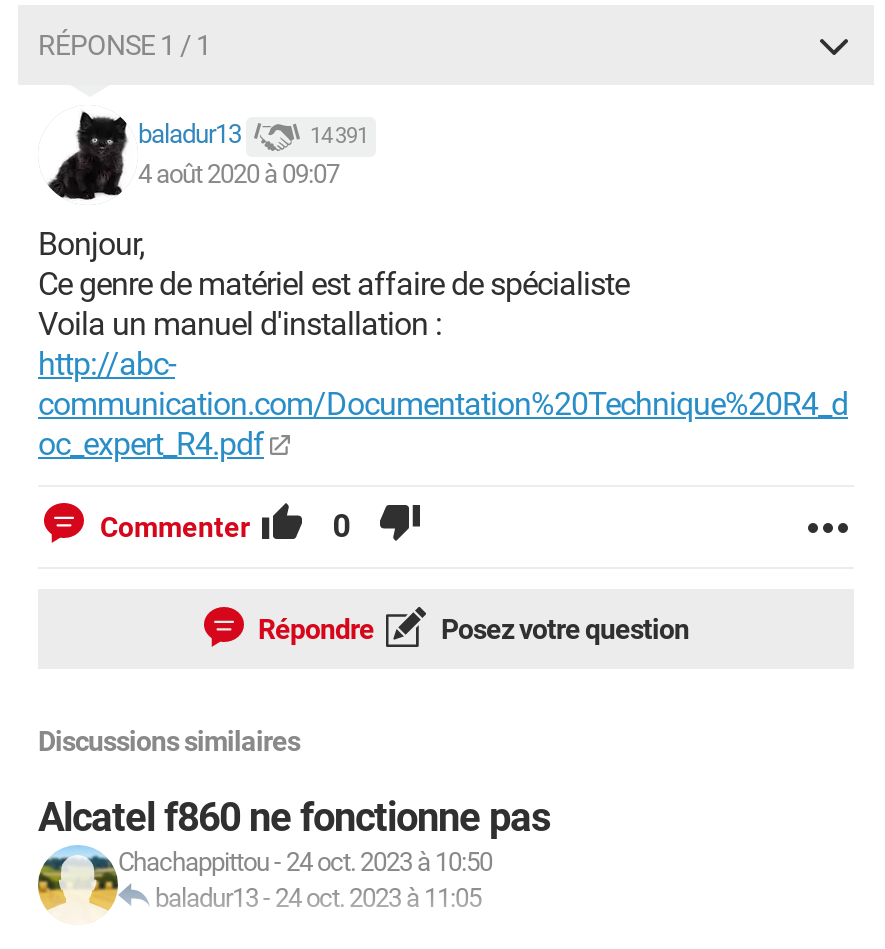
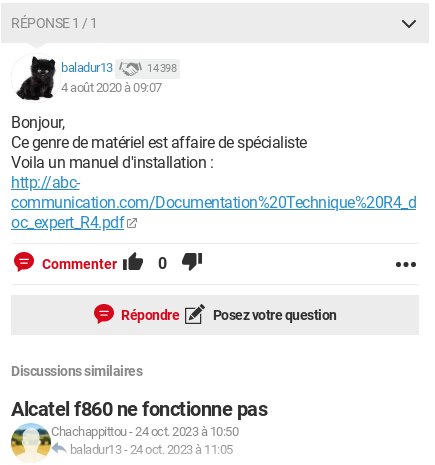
- 14 391
+ 14 398
